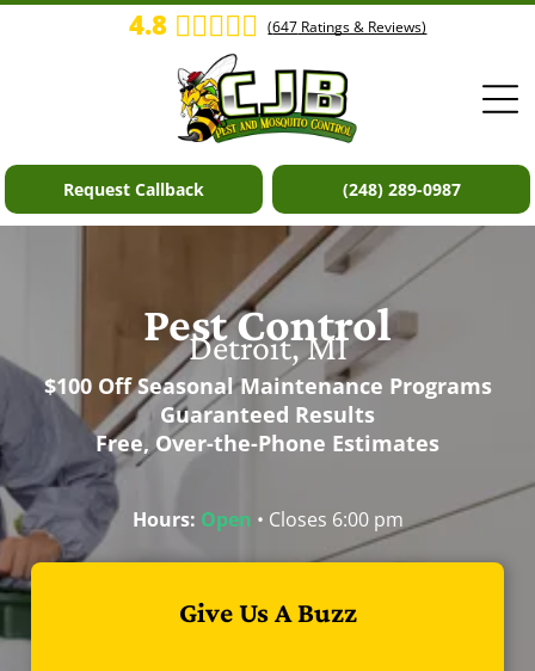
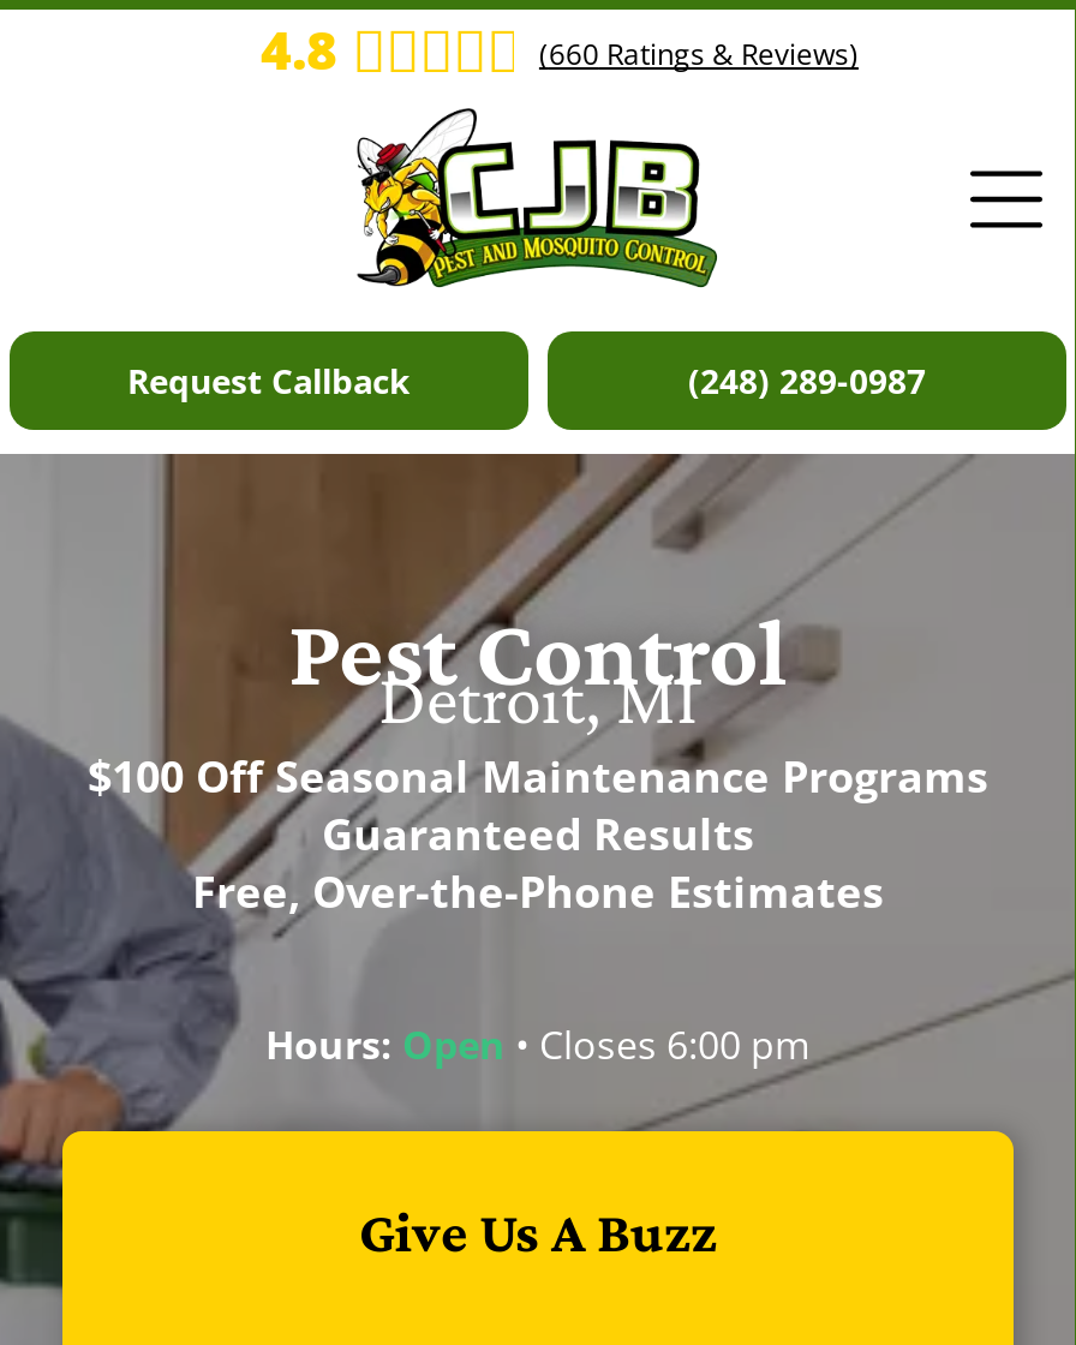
- (647 Ratings & Reviews)
+ (660 Ratings & Reviews)
